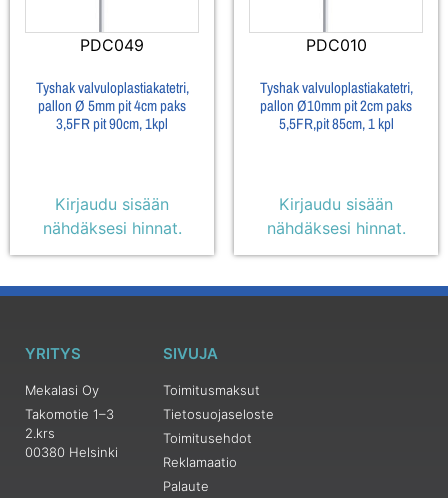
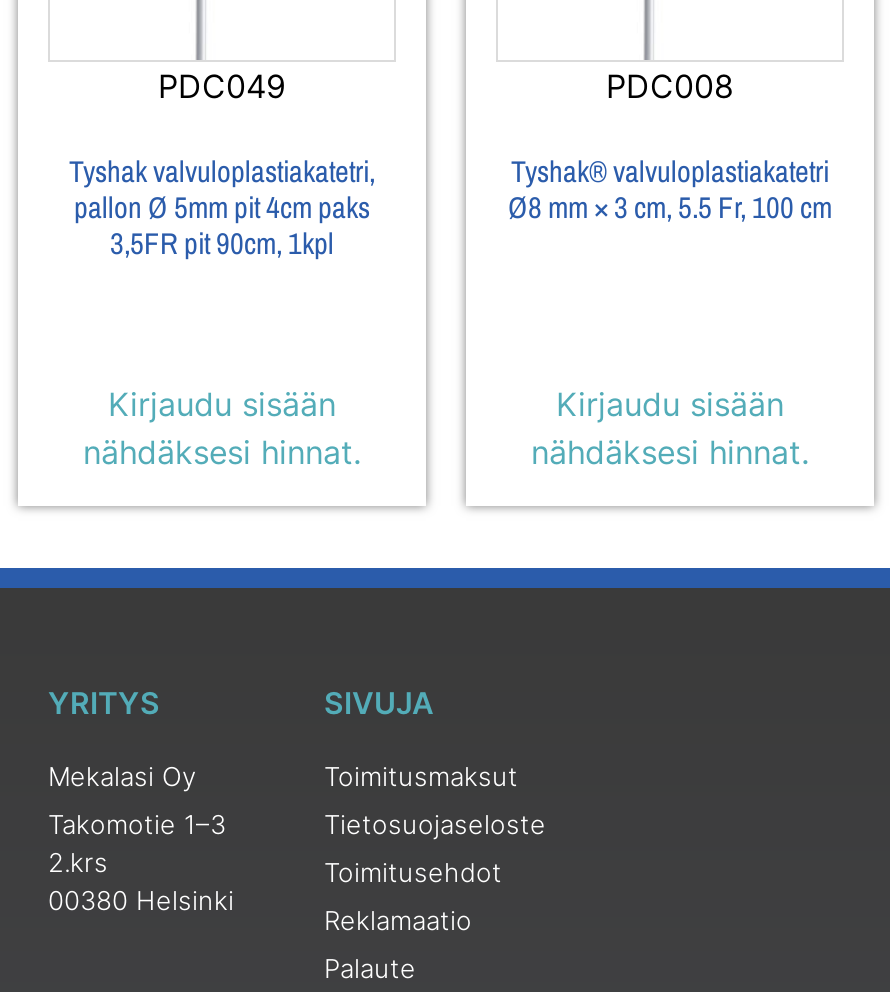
- PDC010
+ PDC008

- Tyshak valvuloplastiakatetri,
- pallon Ø10mm pit 2cm paks
- 5,5FR,pit 85cm, 1 kpl
+ Tyshak® valvuloplastiakatetri
+ Ø8 mm × 3 cm, 5.5 Fr, 100 cm
